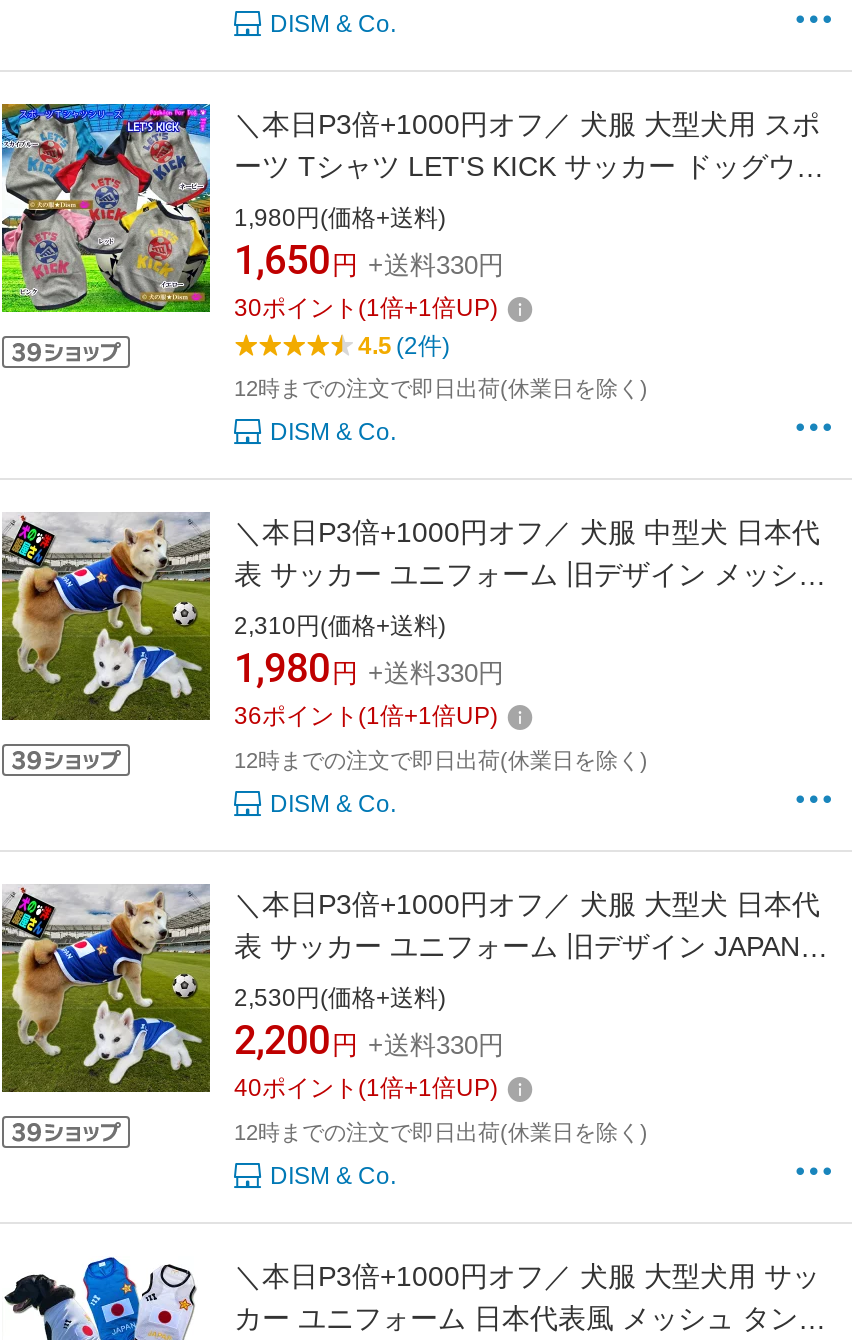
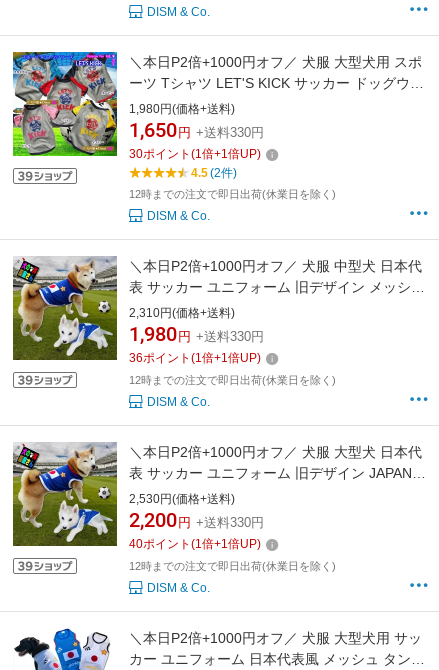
- ＼本日P3倍+1000円オフ／ 犬服 大型犬用 スポ
+ ＼本日P2倍+1000円オフ／ 犬服 大型犬用 スポ

- ＼本日P3倍+1000円オフ／ 犬服 中型犬 日本代
+ ＼本日P2倍+1000円オフ／ 犬服 中型犬 日本代

- ＼本日P3倍+1000円オフ／ 犬服 大型犬 日本代
+ ＼本日P2倍+1000円オフ／ 犬服 大型犬 日本代

- ＼本日P3倍+1000円オフ／ 犬服 大型犬用 サッ
+ ＼本日P2倍+1000円オフ／ 犬服 大型犬用 サッ
